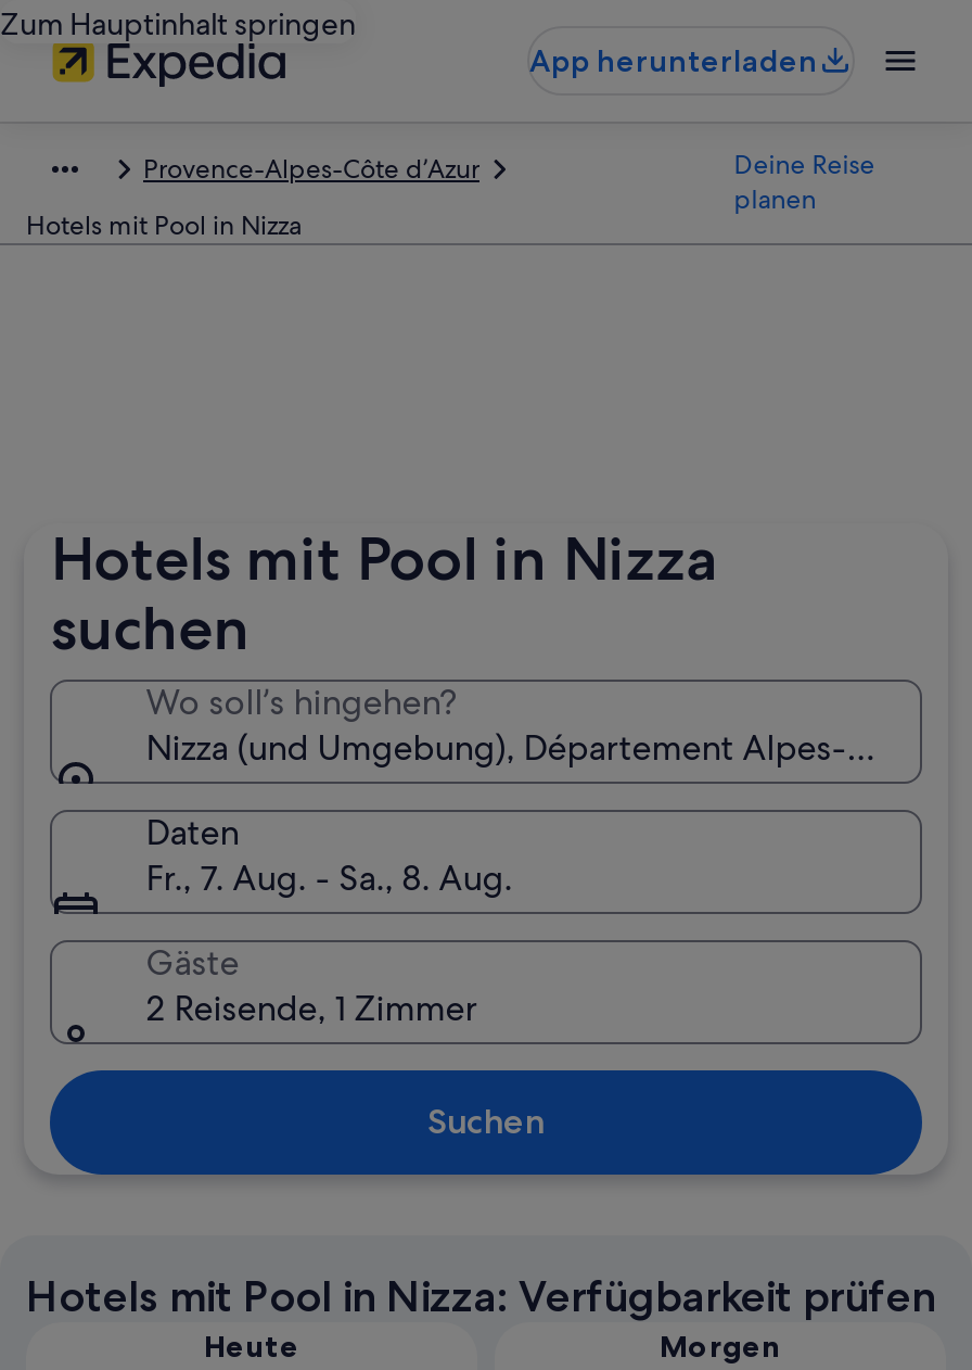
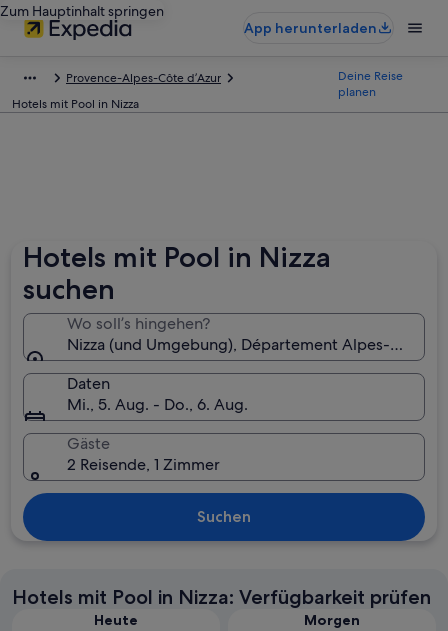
- Fr., 7. Aug. - Sa., 8. Aug.
+ Mi., 5. Aug. - Do., 6. Aug.
